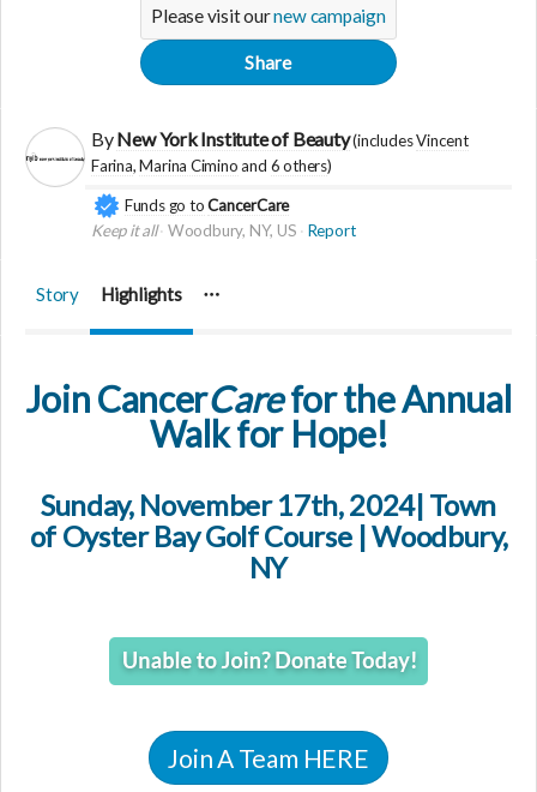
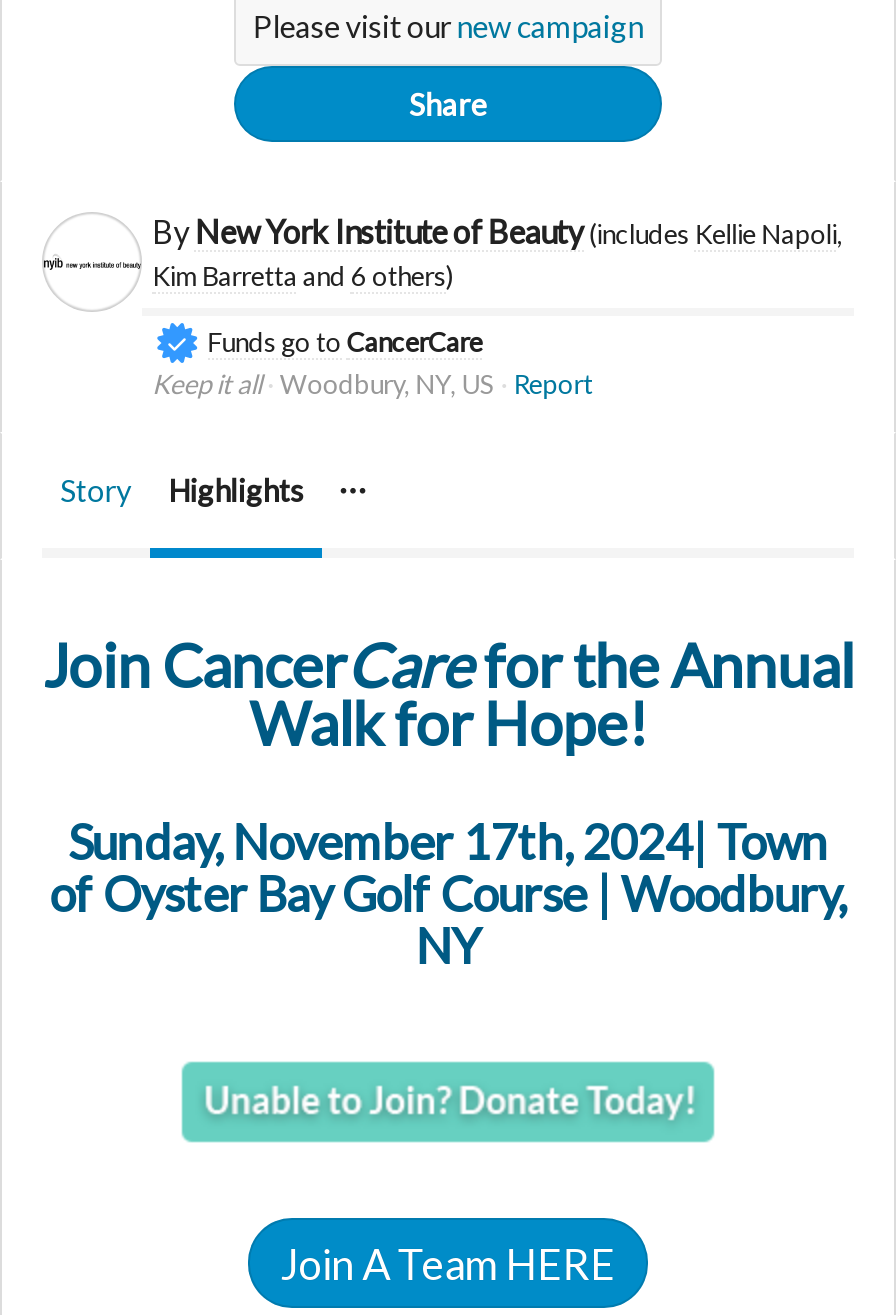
- By New York Institute of Beauty (includes Vincent
- Farina Marina Cimino
+ By New York Institute of Beauty (includes Kellie Napoli
+ Kim Barretta
